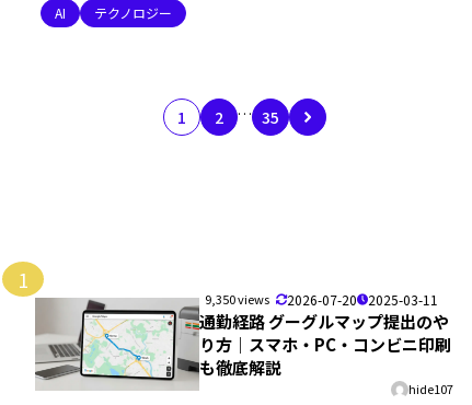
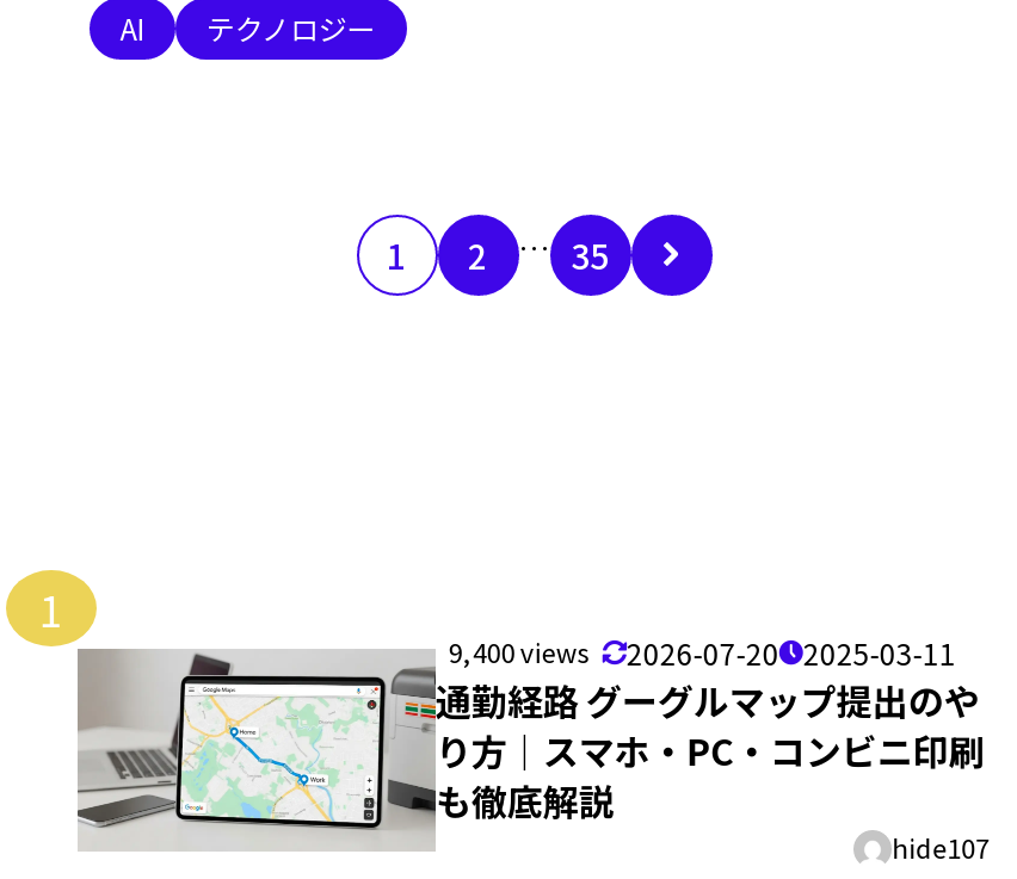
- 9,350 views 2026-07-20 2025-03-11
+ 9,400 views 2026-07-20 2025-03-11
